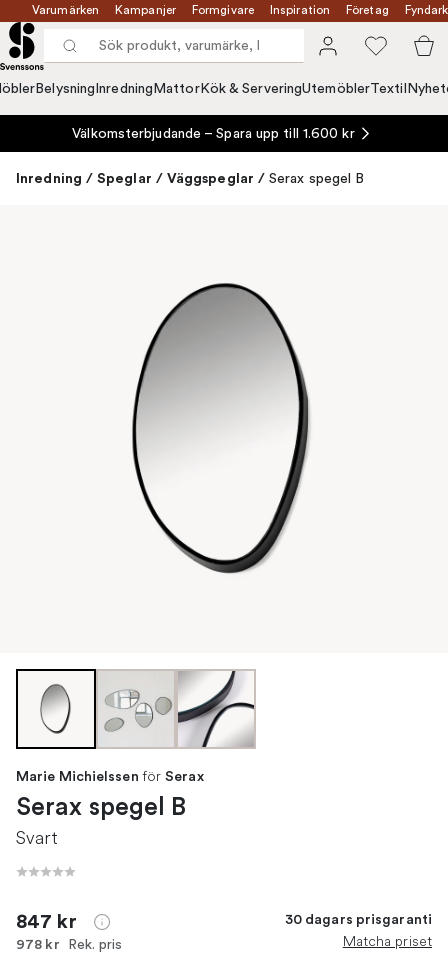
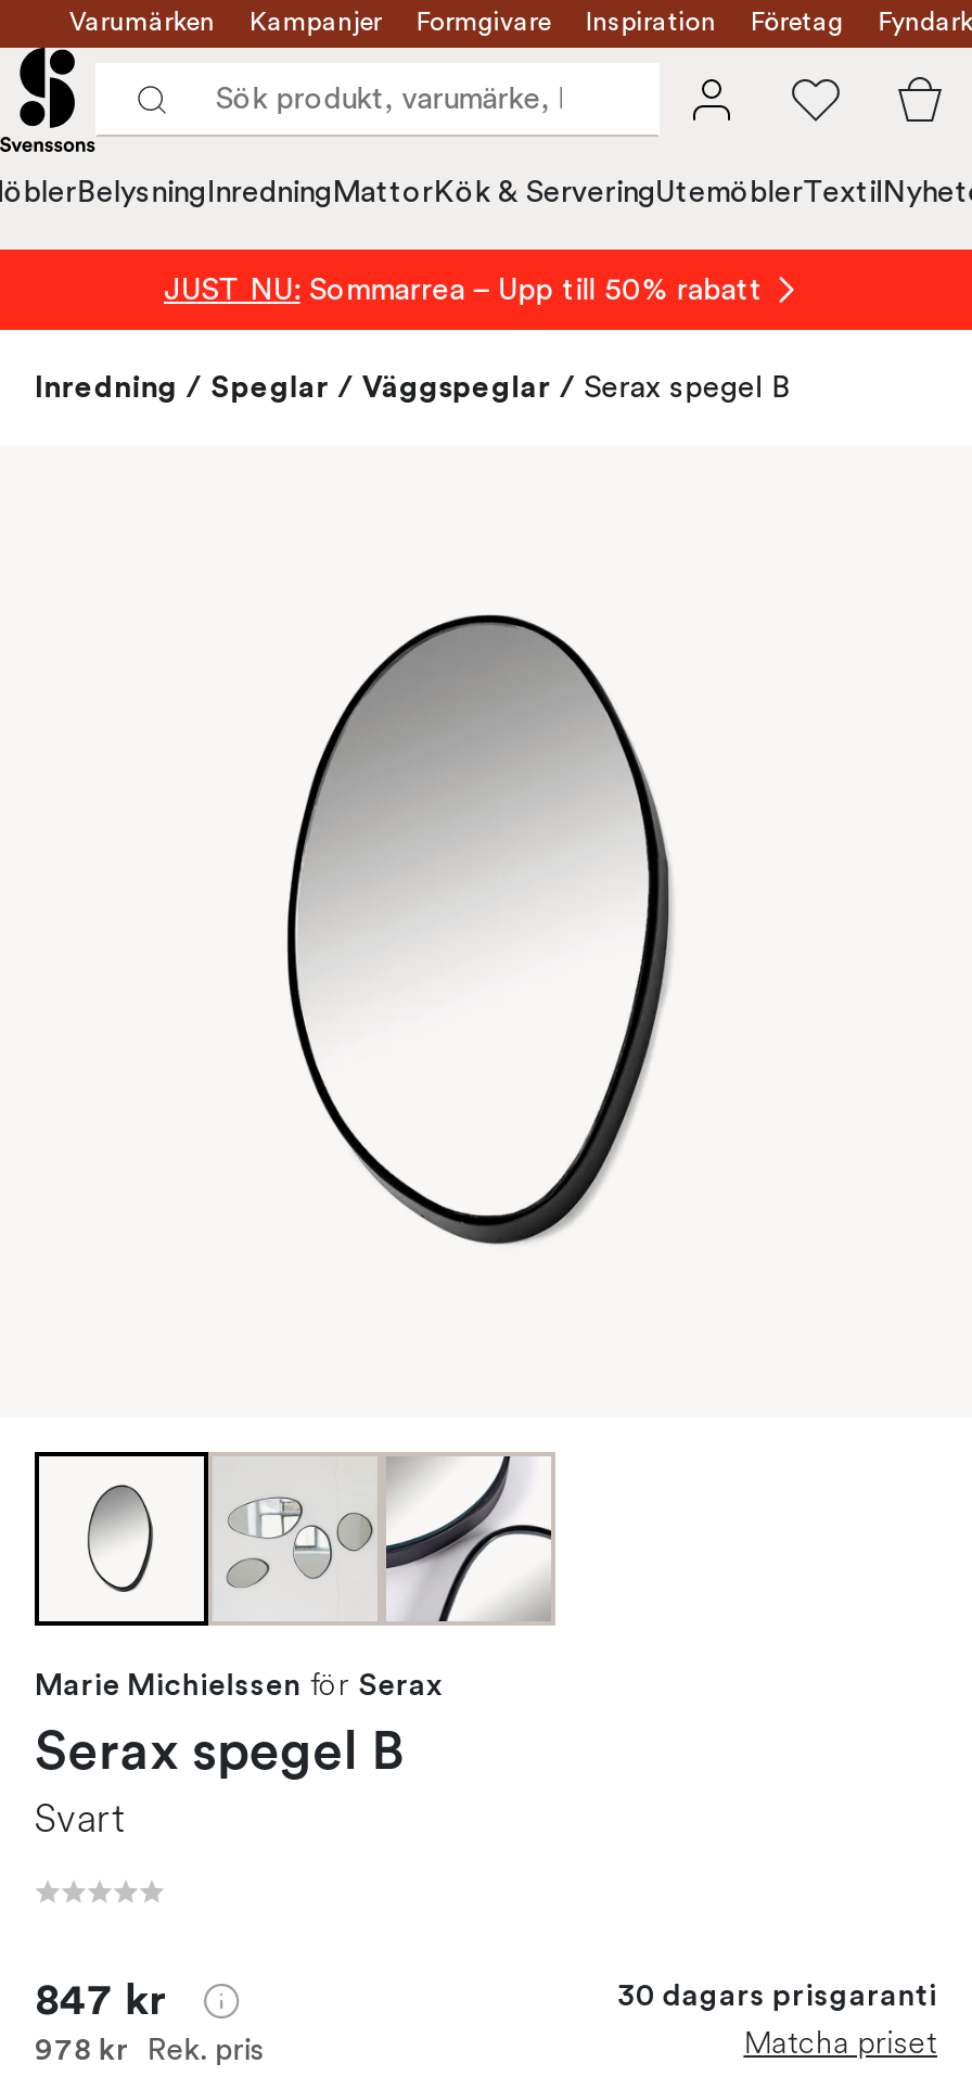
- Välkomsterbjudande – Spara upp till 1.600 kr
+ JUST NU: Sommarrea – Upp till 50% rabatt
